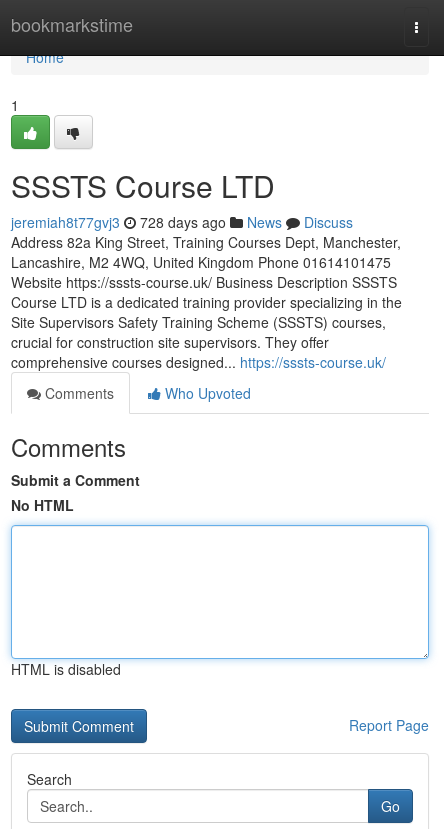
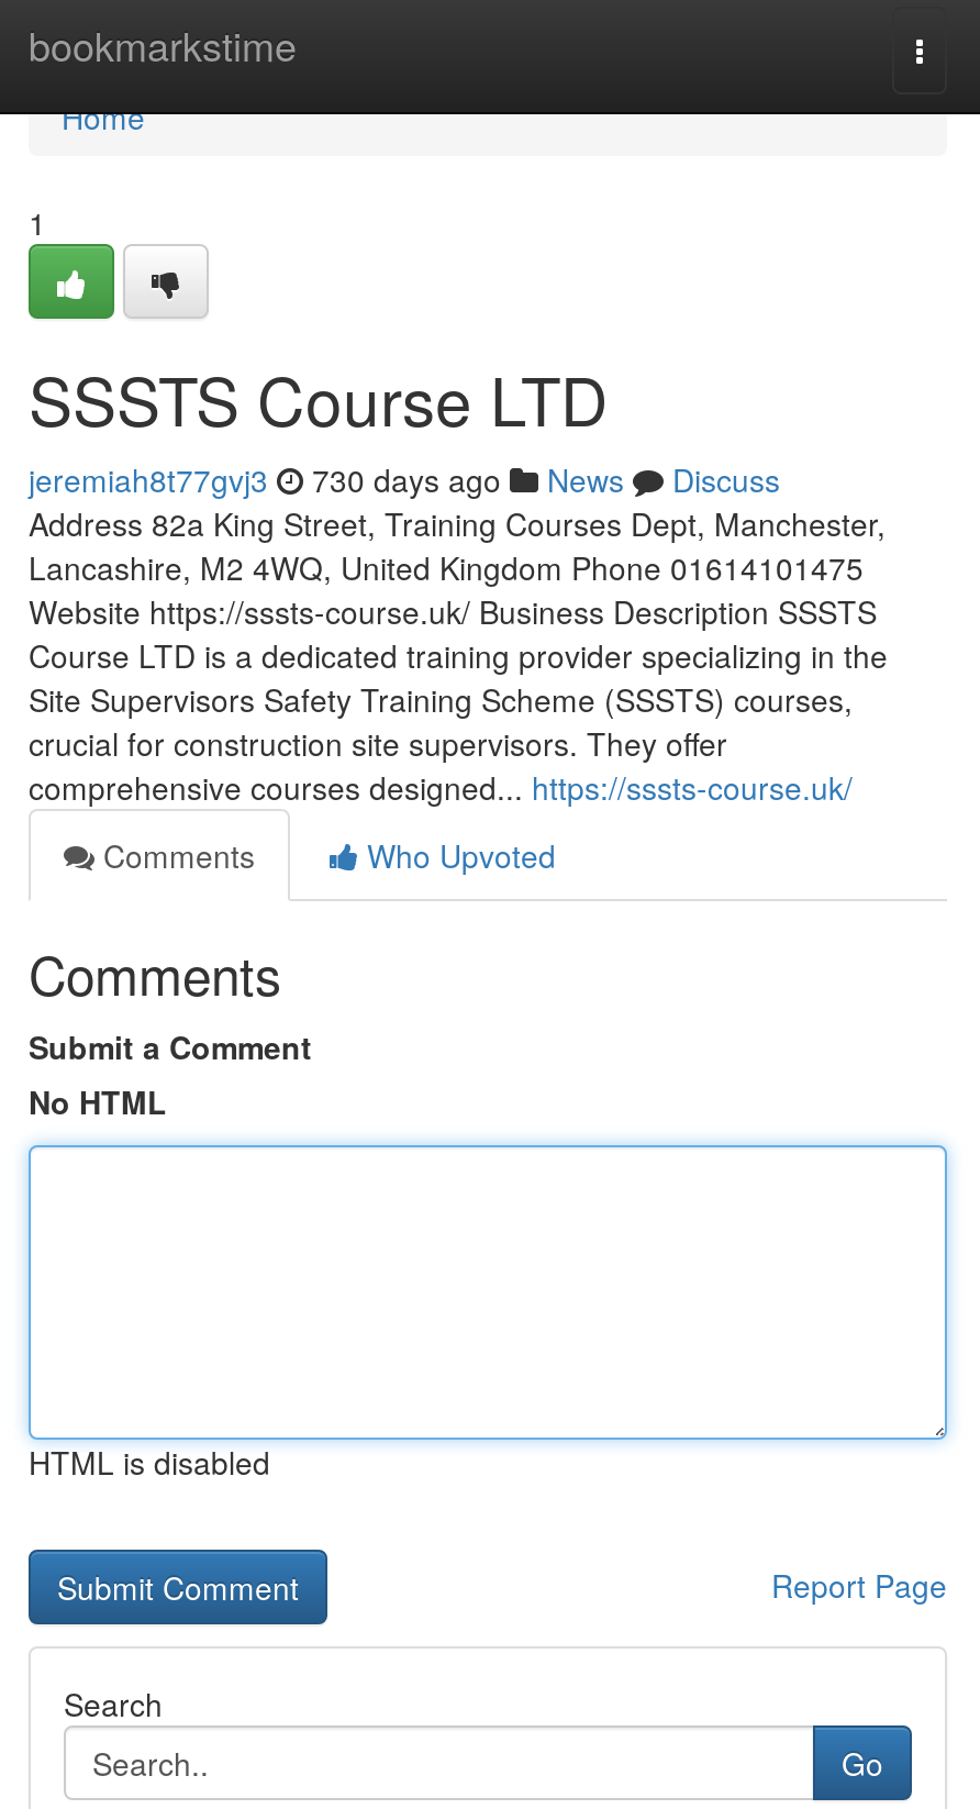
- jeremiah8t77gvj3 728 days ago News Discuss
+ jeremiah8t77gvj3 730 days ago News Discuss
